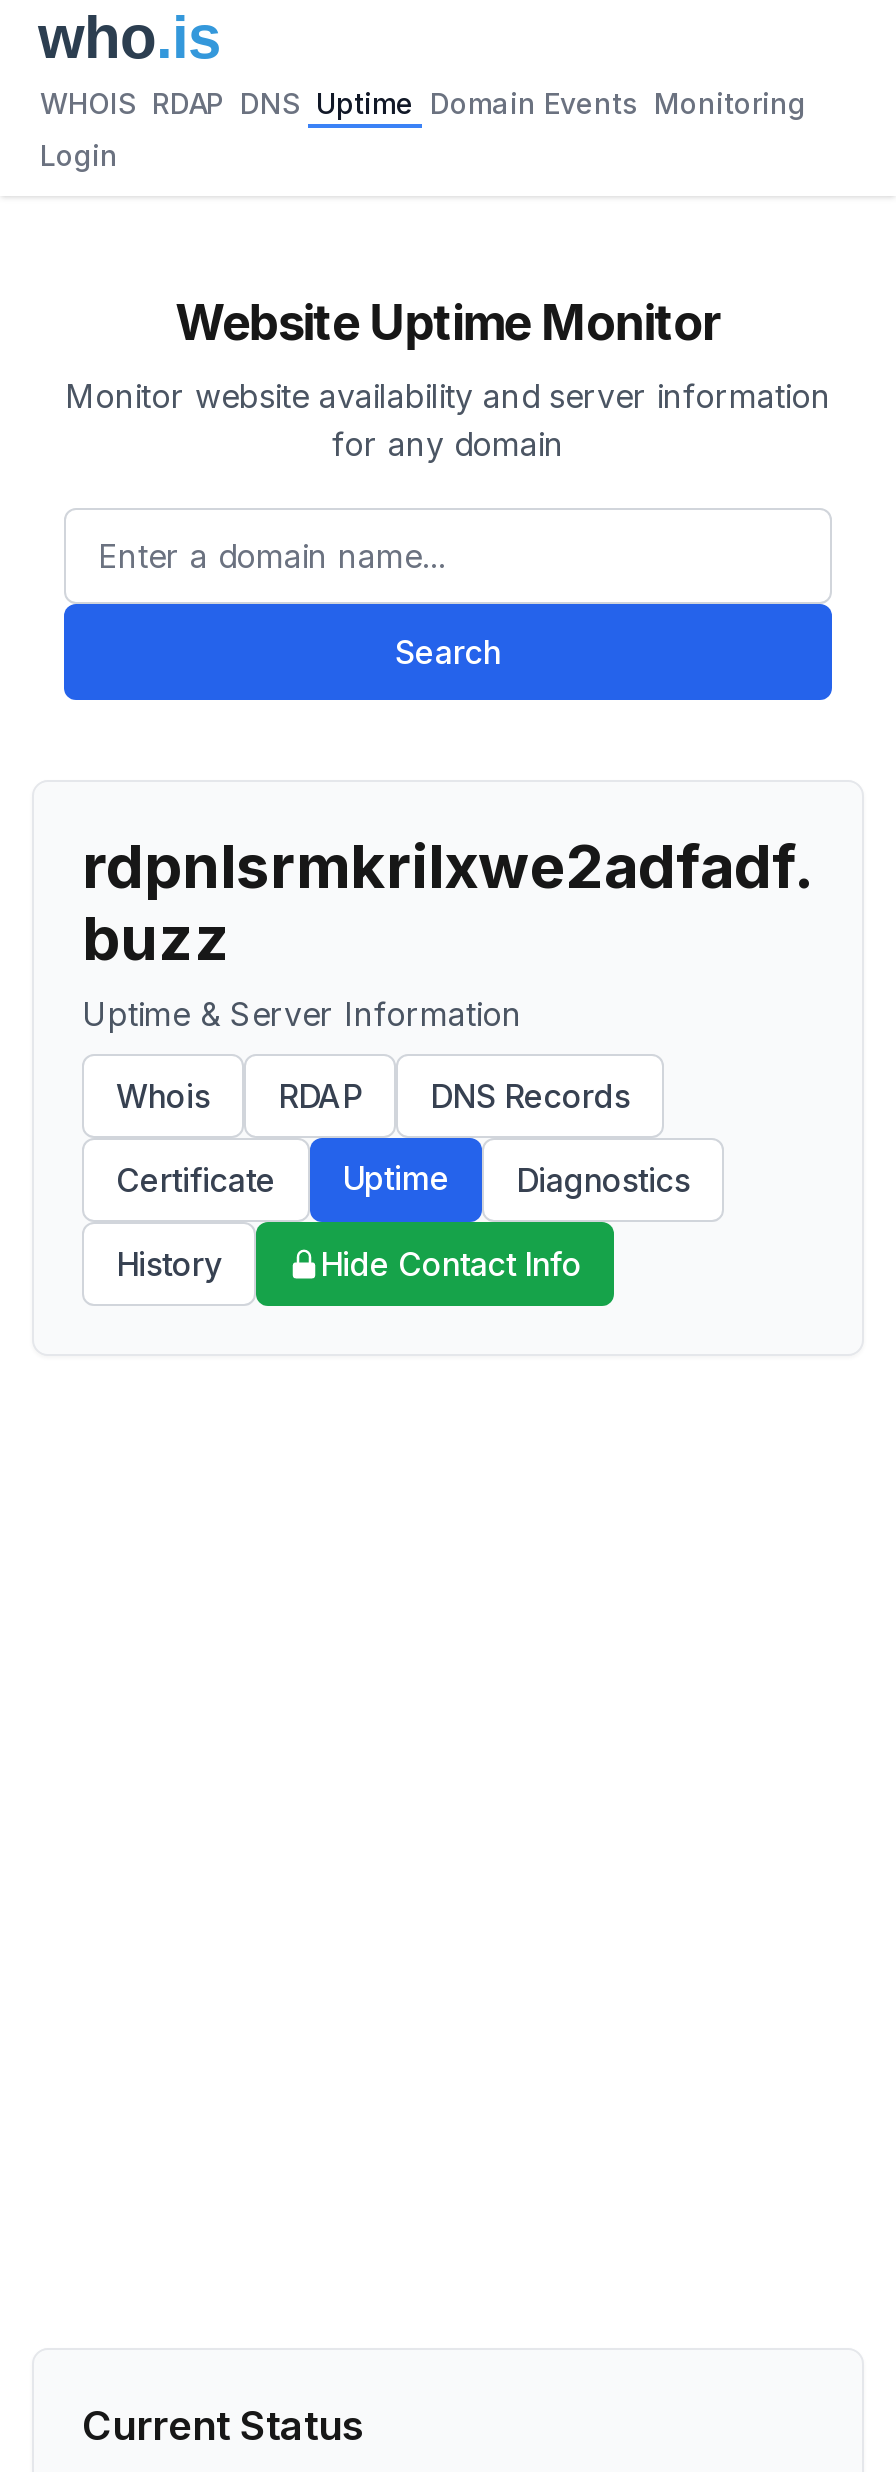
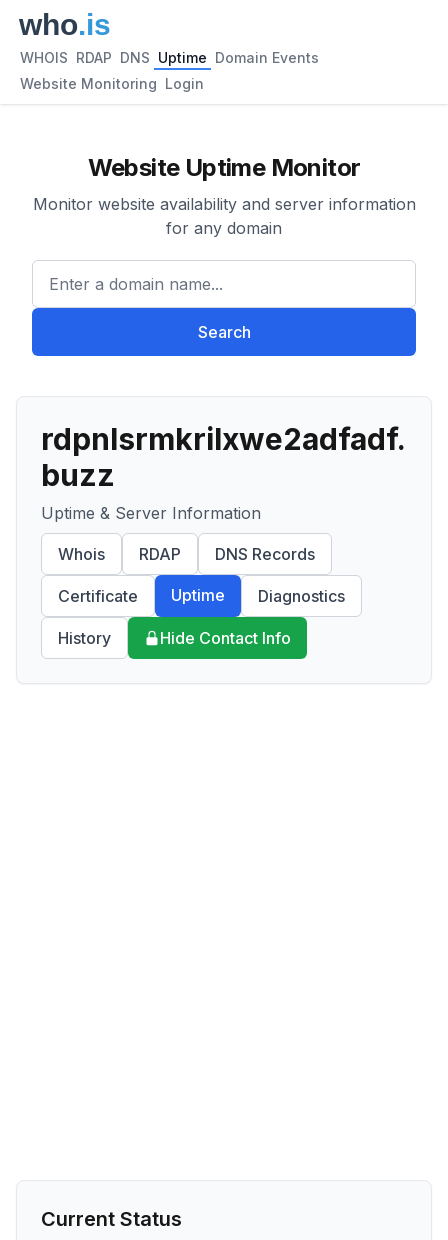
- WHOIS RDAP DNS Uptime Domain Events Monitoring
+ WHOIS RDAP DNS Uptime Domain Events

- Login
+ Website Monitoring Login
